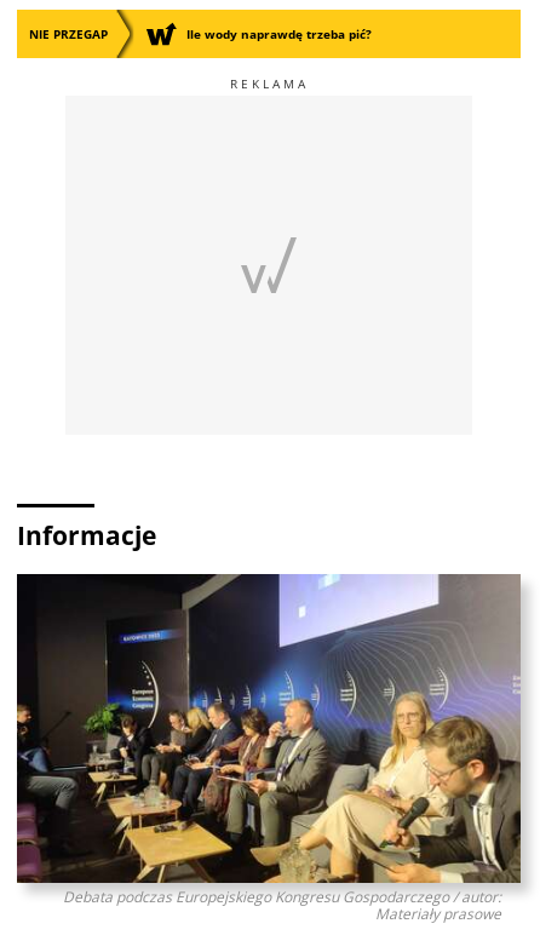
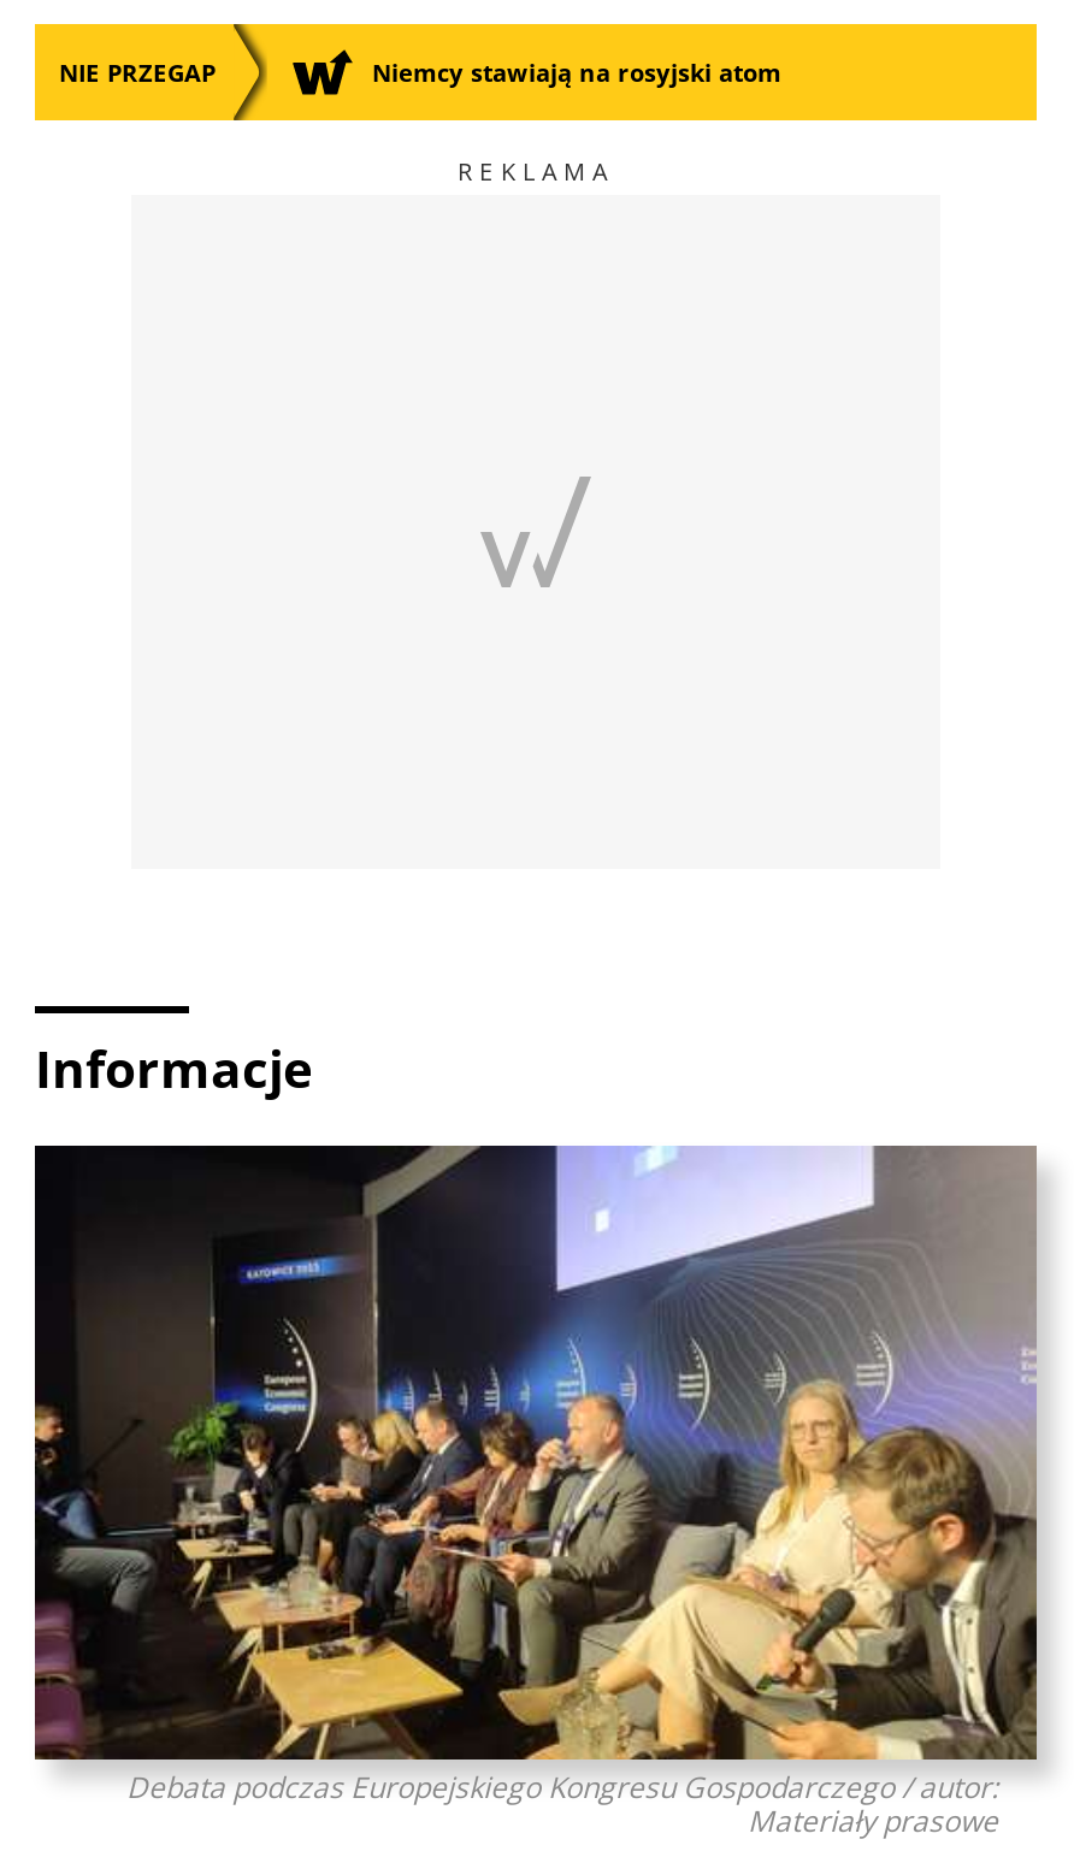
- Ile wody naprawdę trzeba pić?
+ Niemcy stawiają na rosyjski atom
